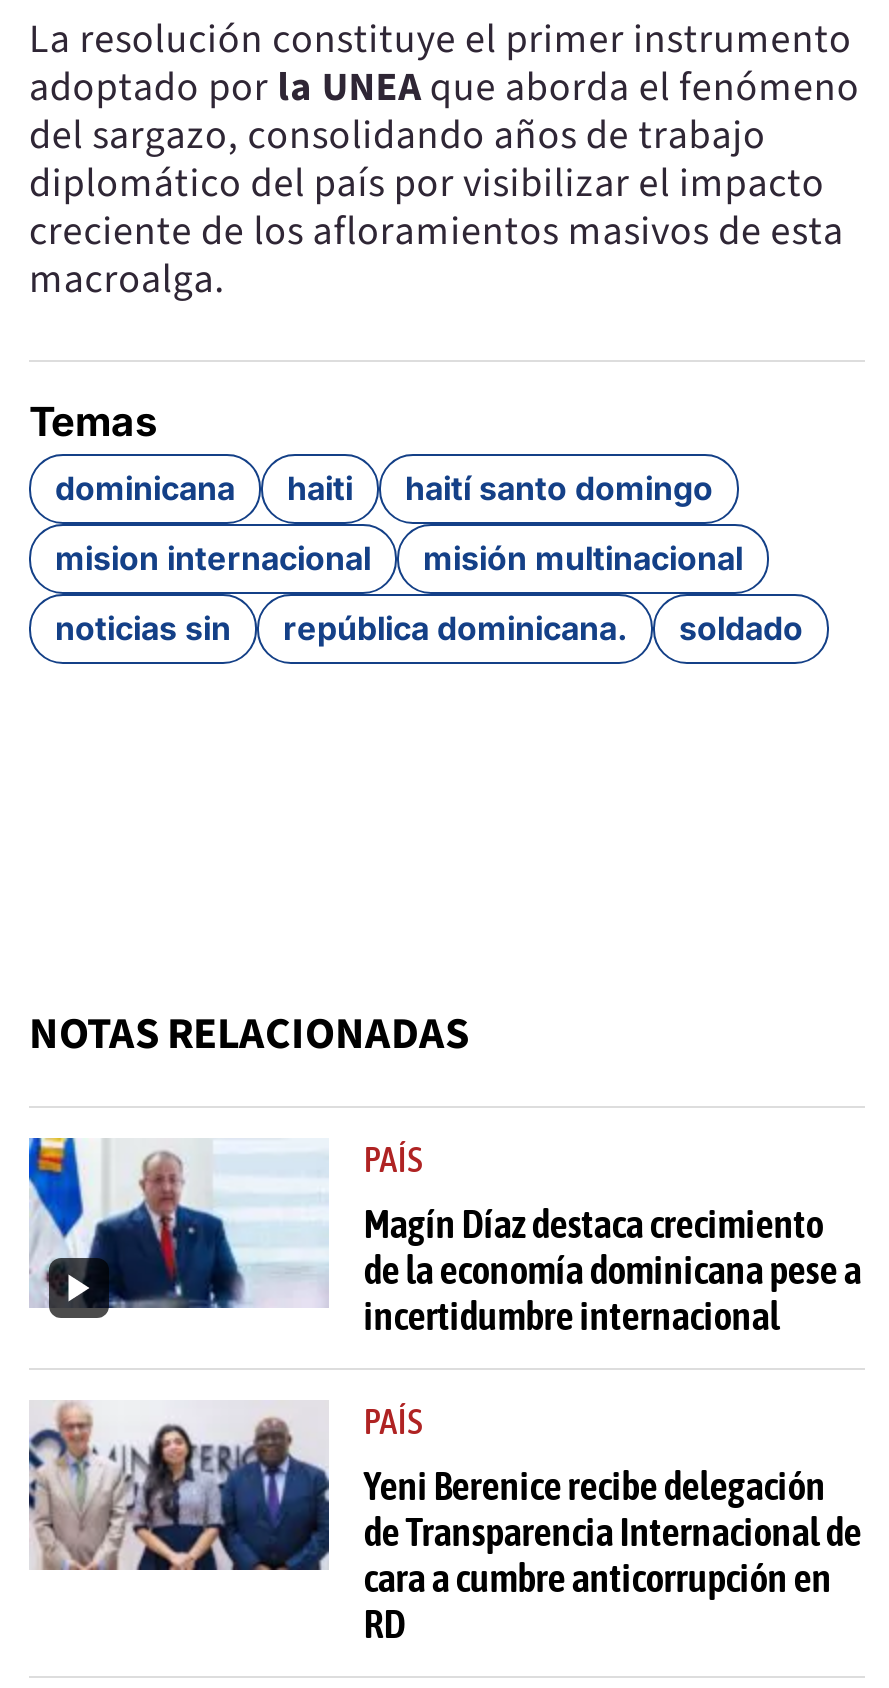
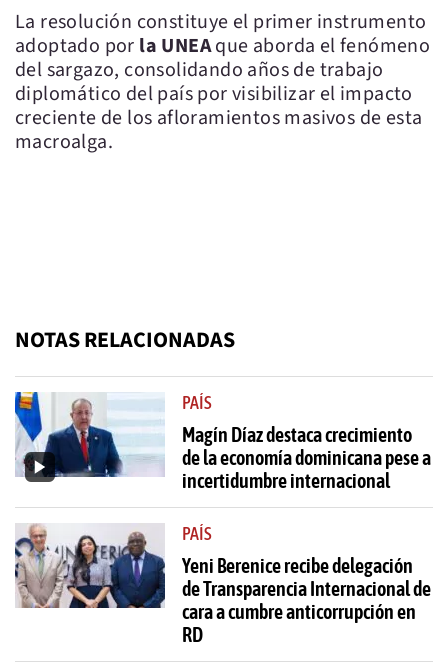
- Temas
- dominicana
- haiti
- haití santo domingo
- mision internacional
- misión multinacional
- noticias sin
- república dominicana.
- soldado
